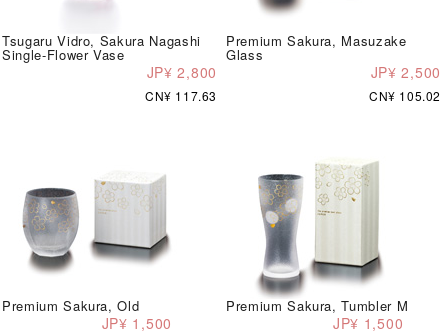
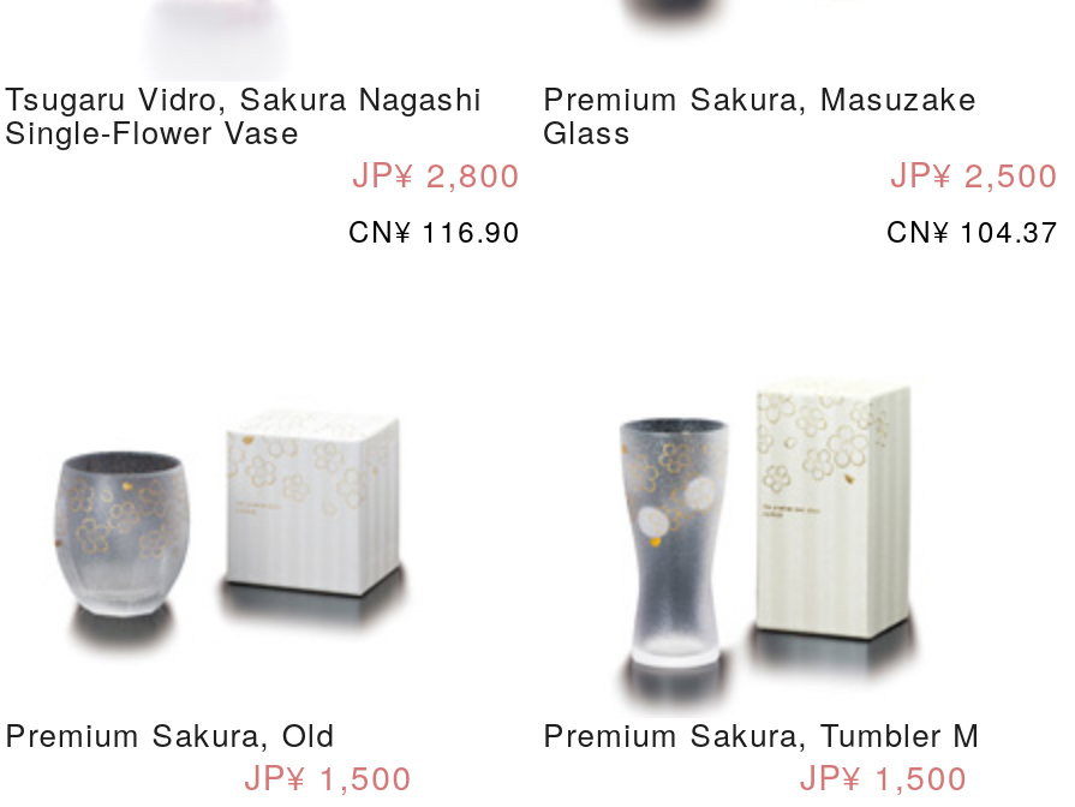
- CN¥ 117.63
+ CN¥ 116.90

- CN¥ 105.02
+ CN¥ 104.37
